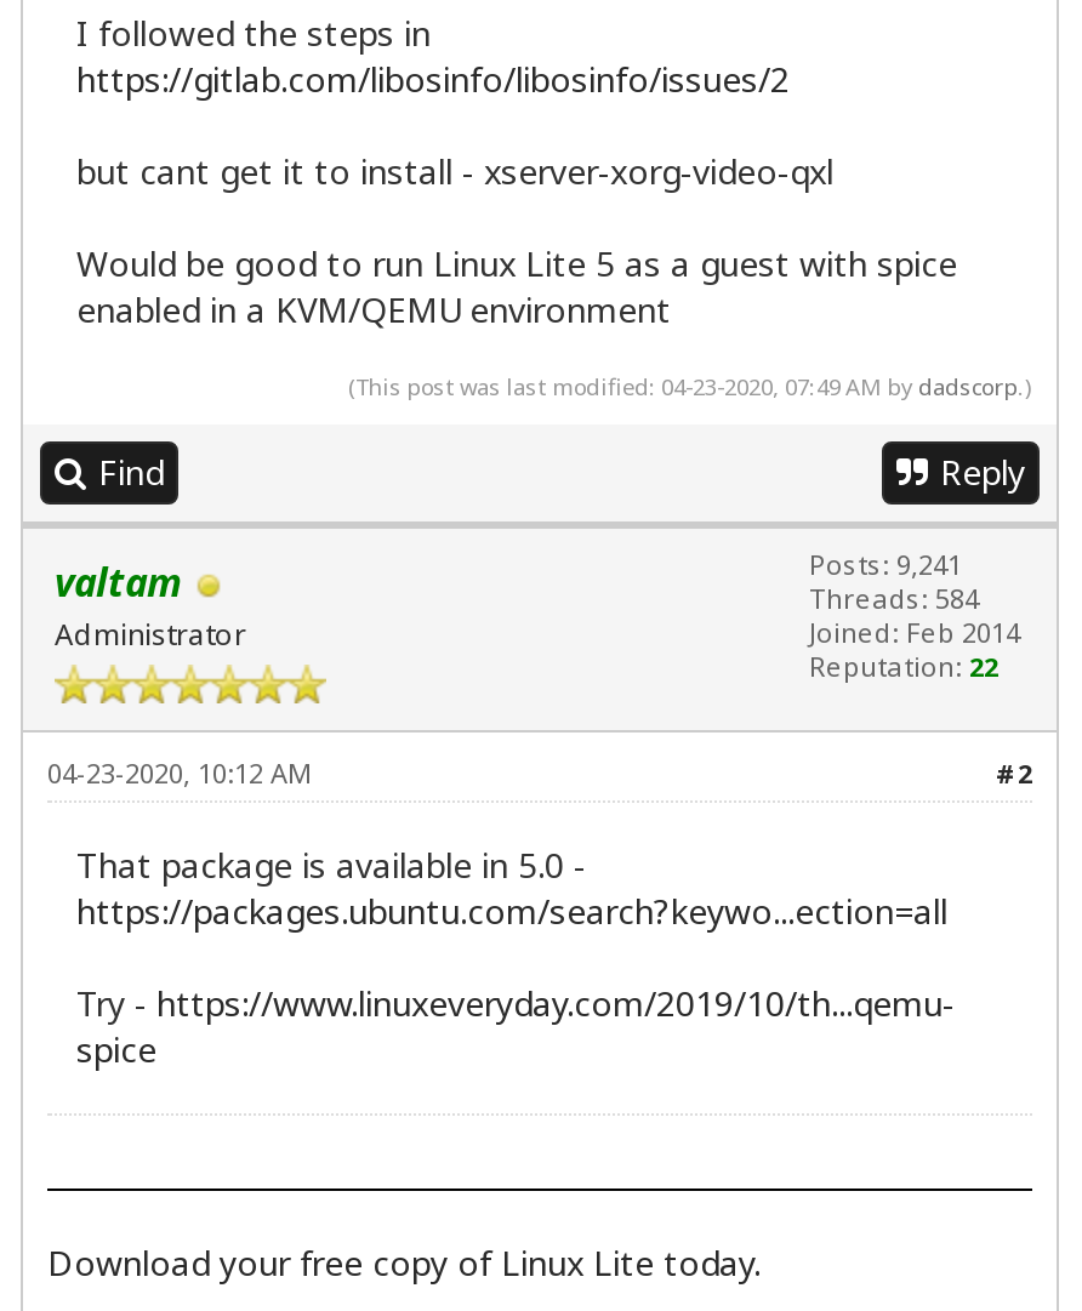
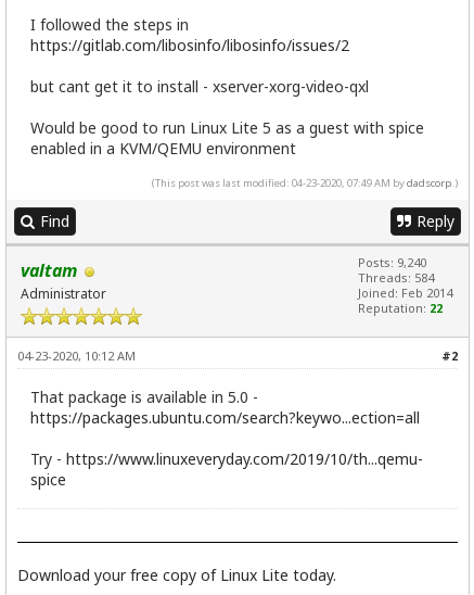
- Posts: 9,241
+ Posts: 9,240
